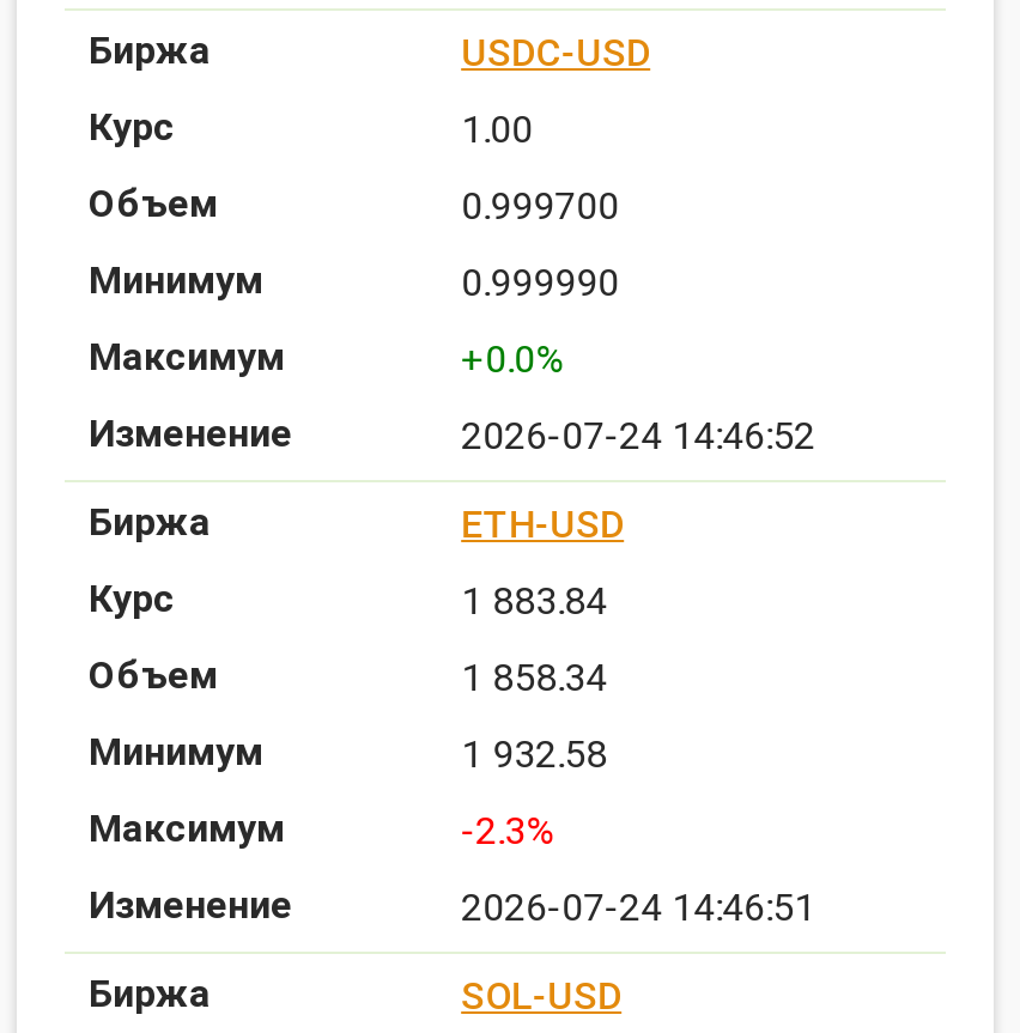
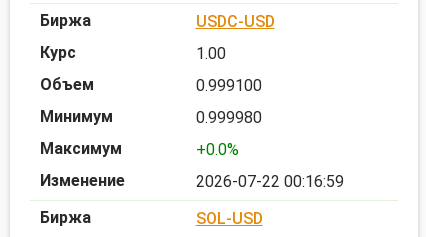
- 0.999700
+ 0.999100

- 0.999990
+ 0.999980

- 2026-07-24 14:46:52
- ETH-USD
- 1 883.84
- 1 858.34
- 1 932.58
- -2.3%
- 2026-07-24 14:46:51
+ 2026-07-22 00:16:59
